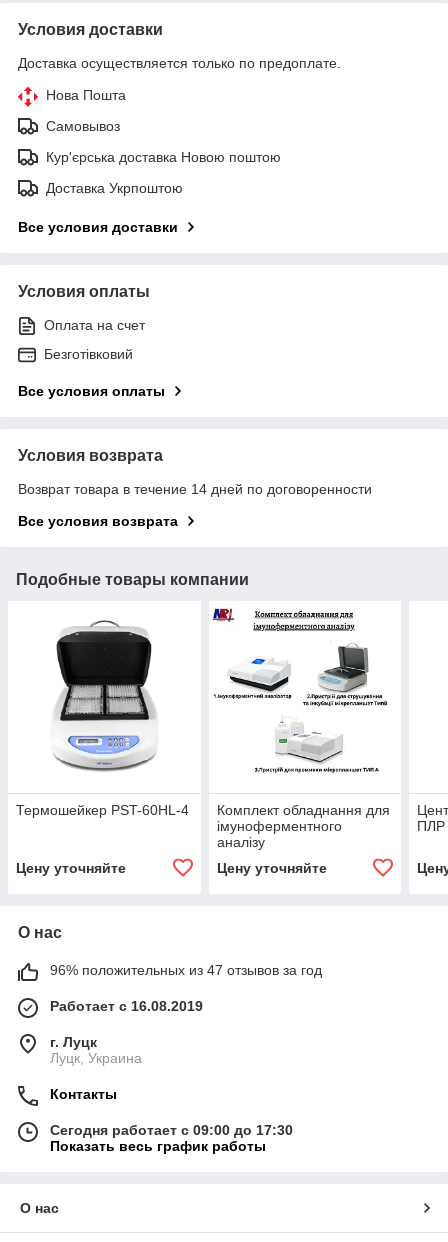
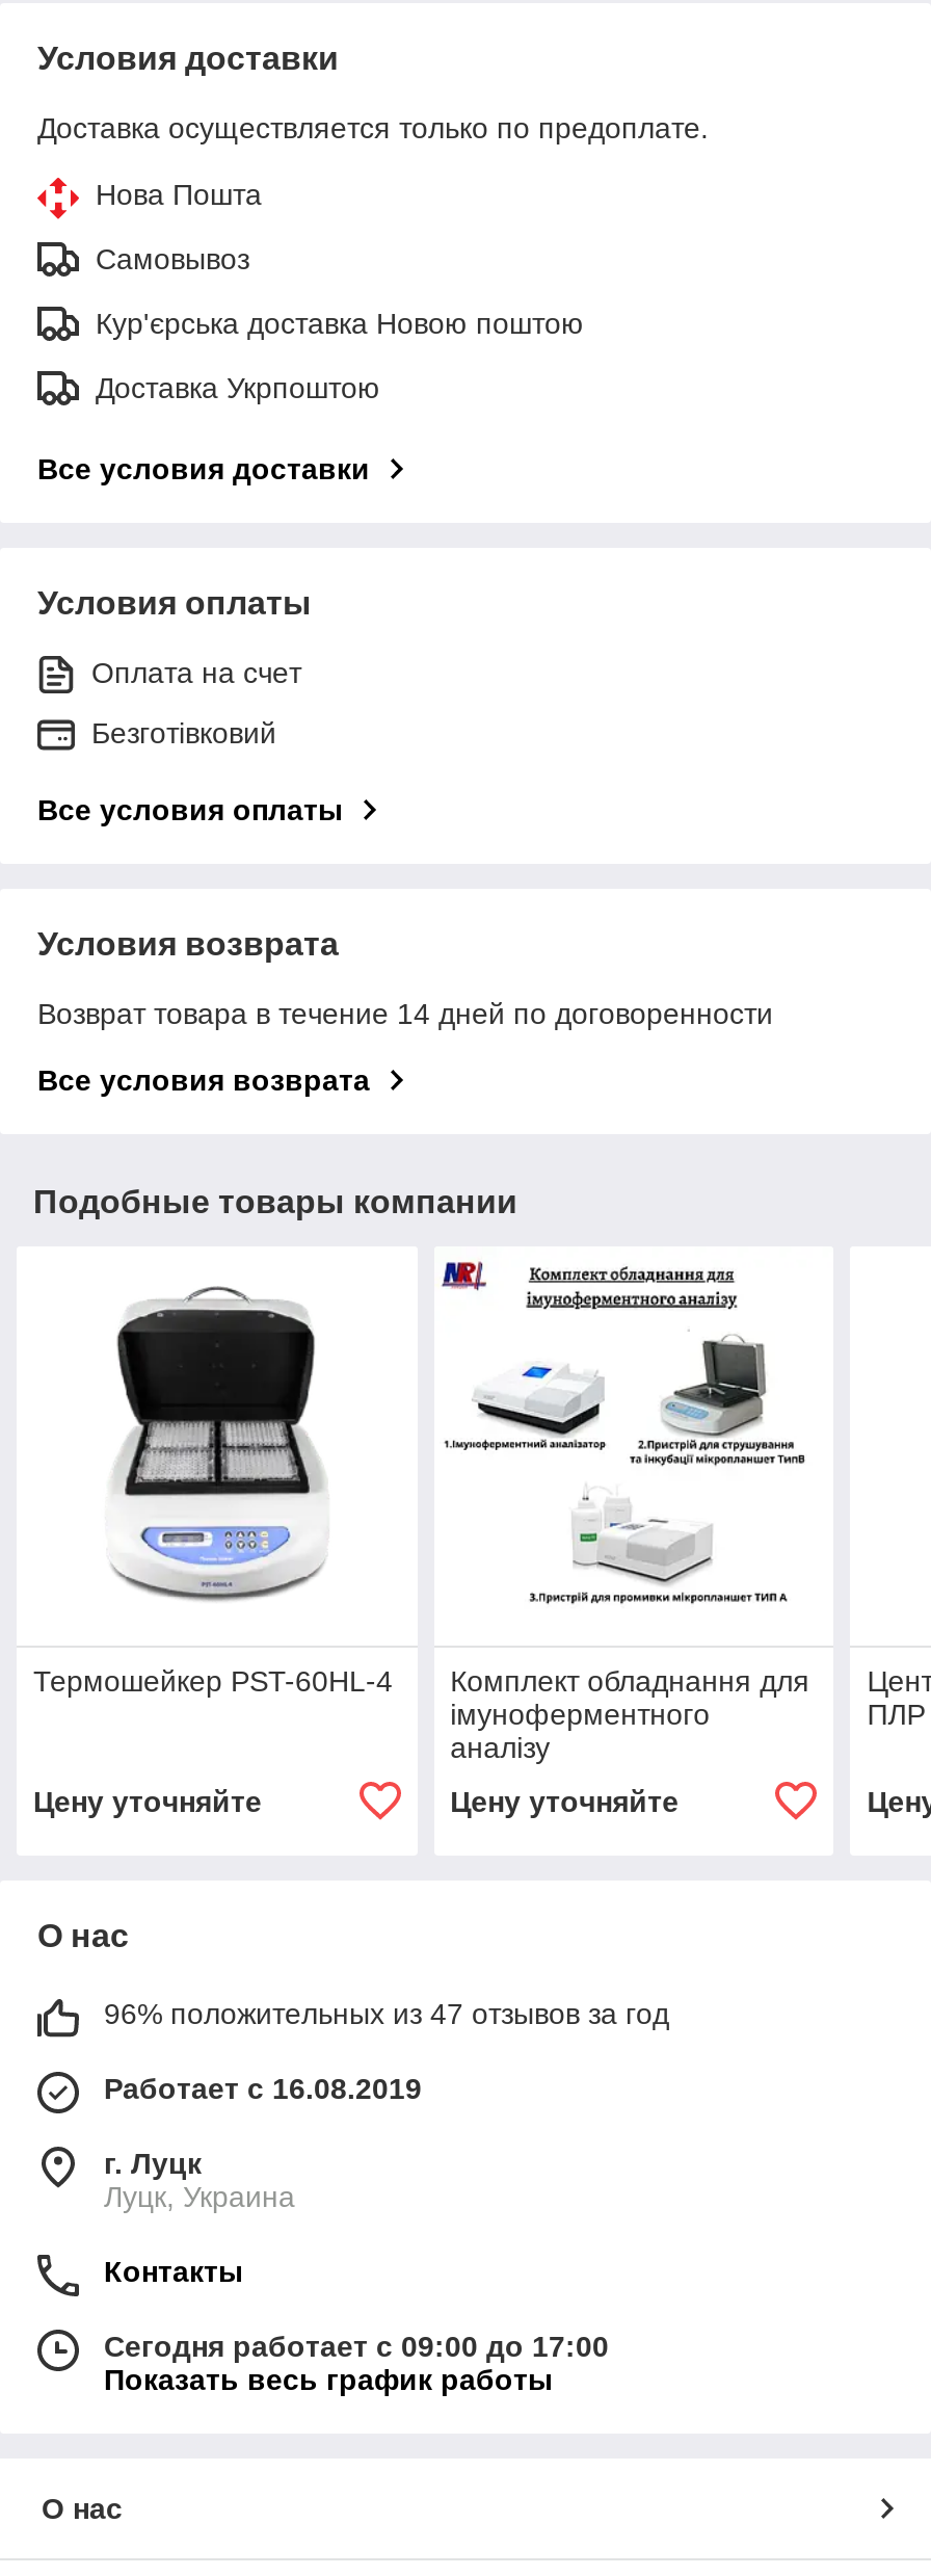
- Сегодня работает с 09:00 до 17:30
+ Сегодня работает с 09:00 до 17:00
